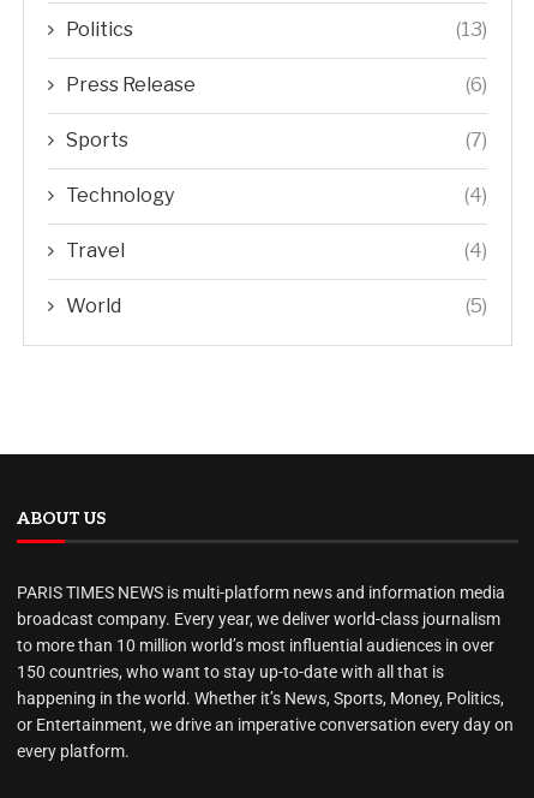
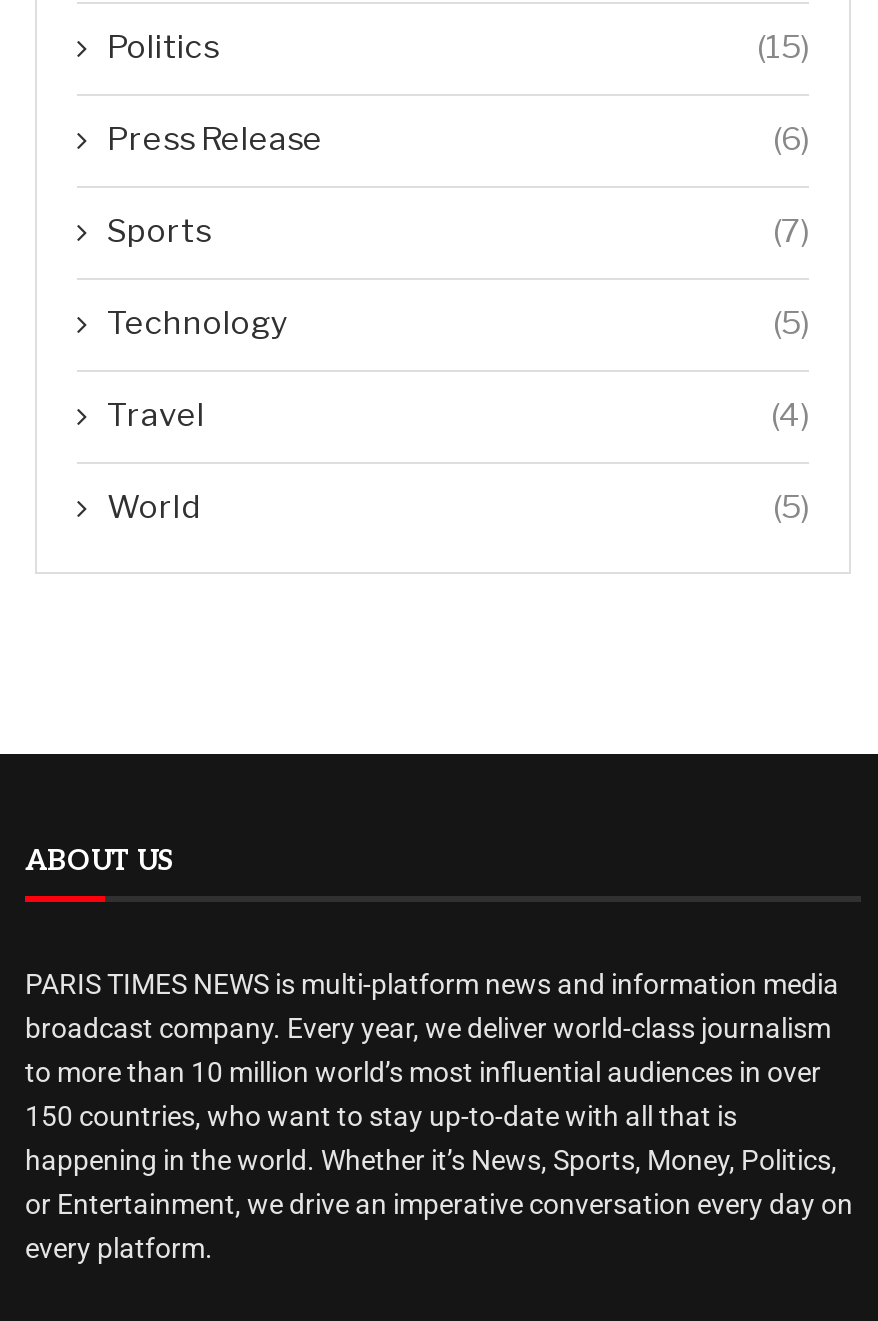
- (13)
+ (15)

- (4)
+ (5)
